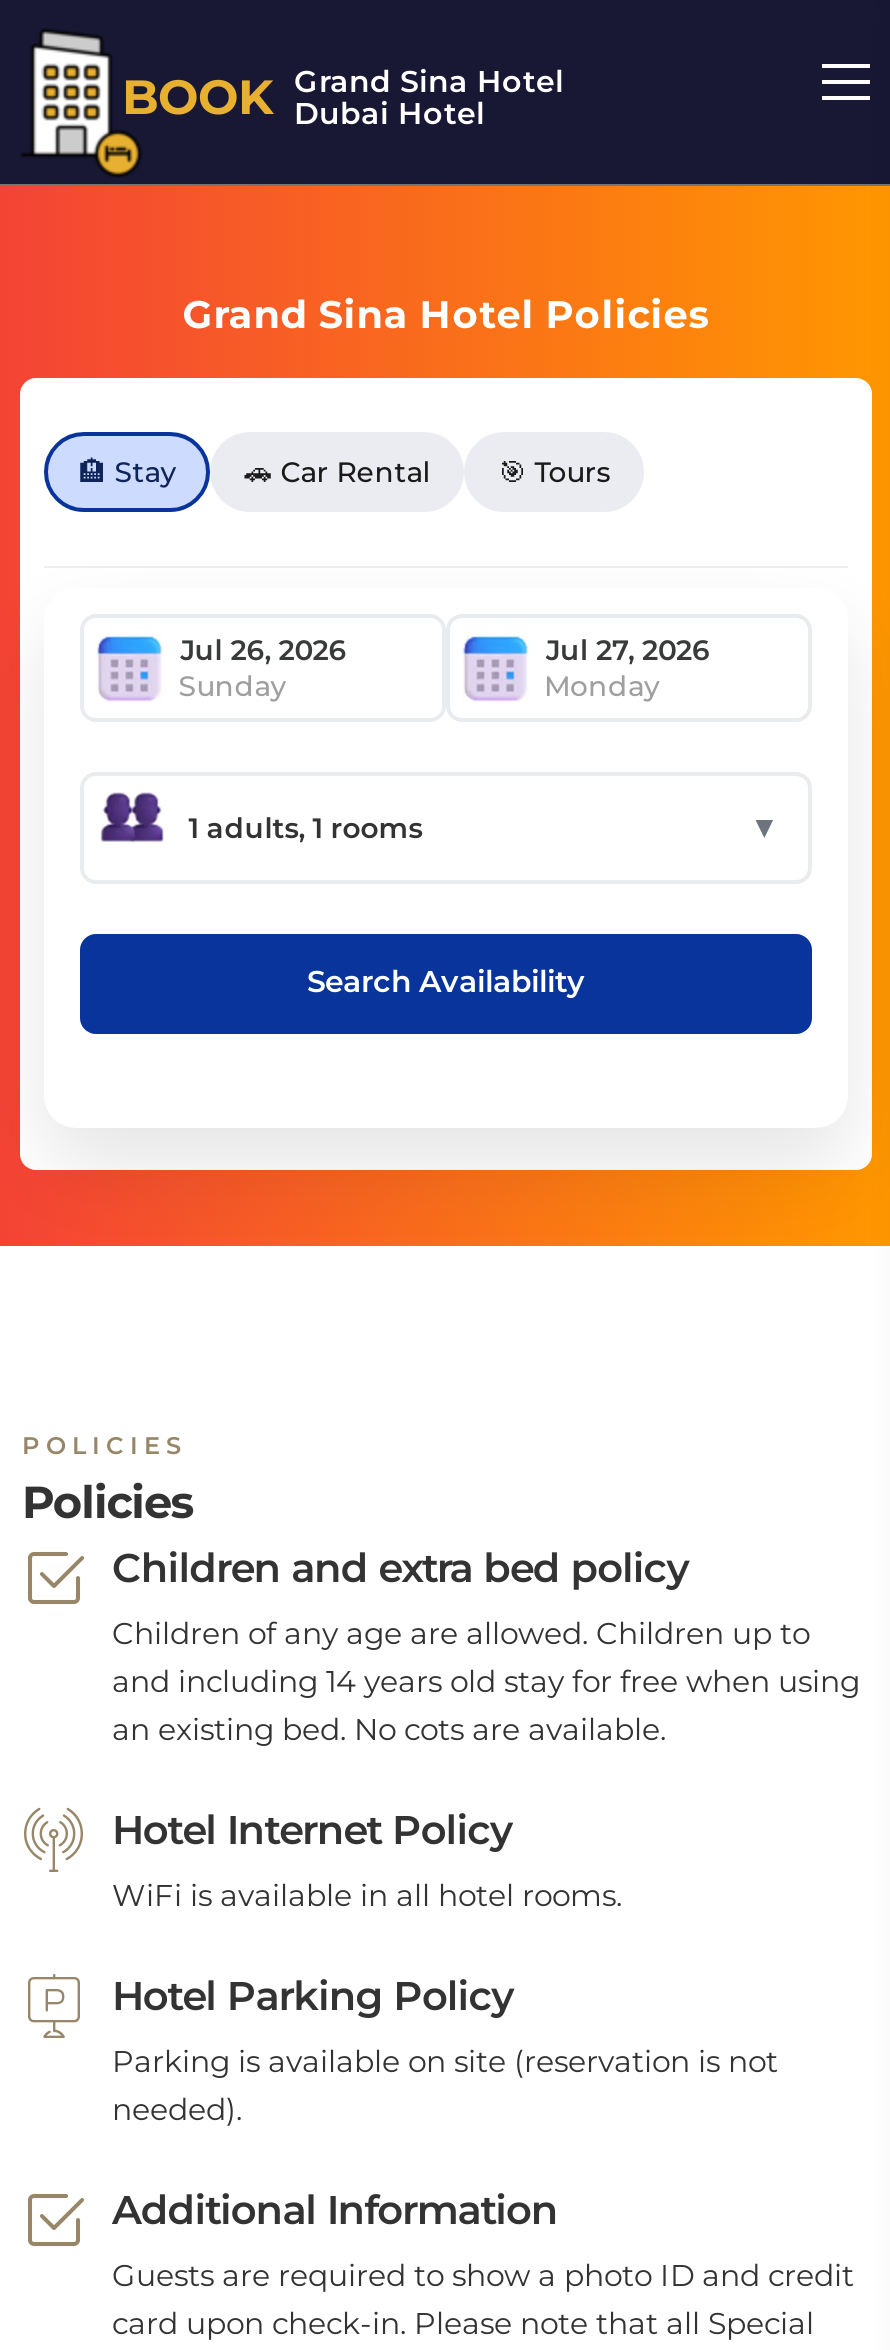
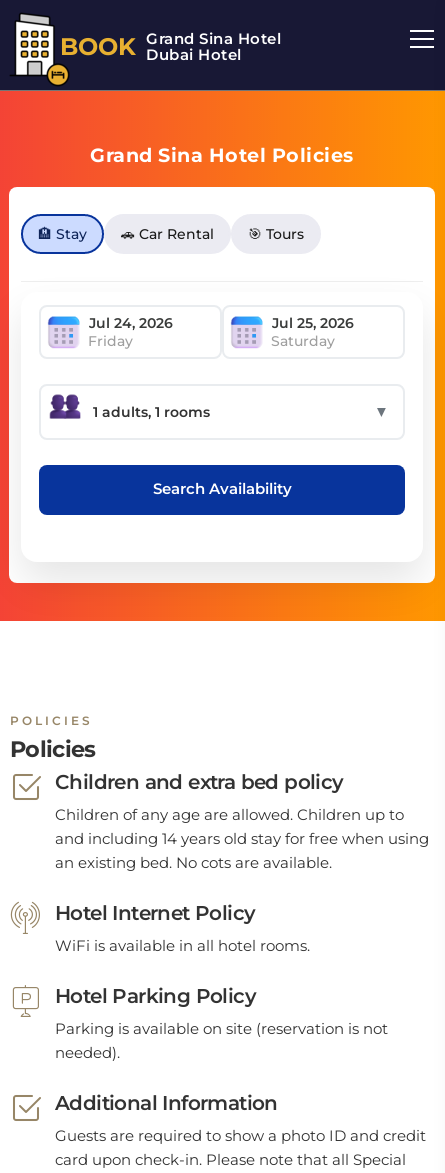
- Sunday
- Monday
+ Friday
+ Saturday
